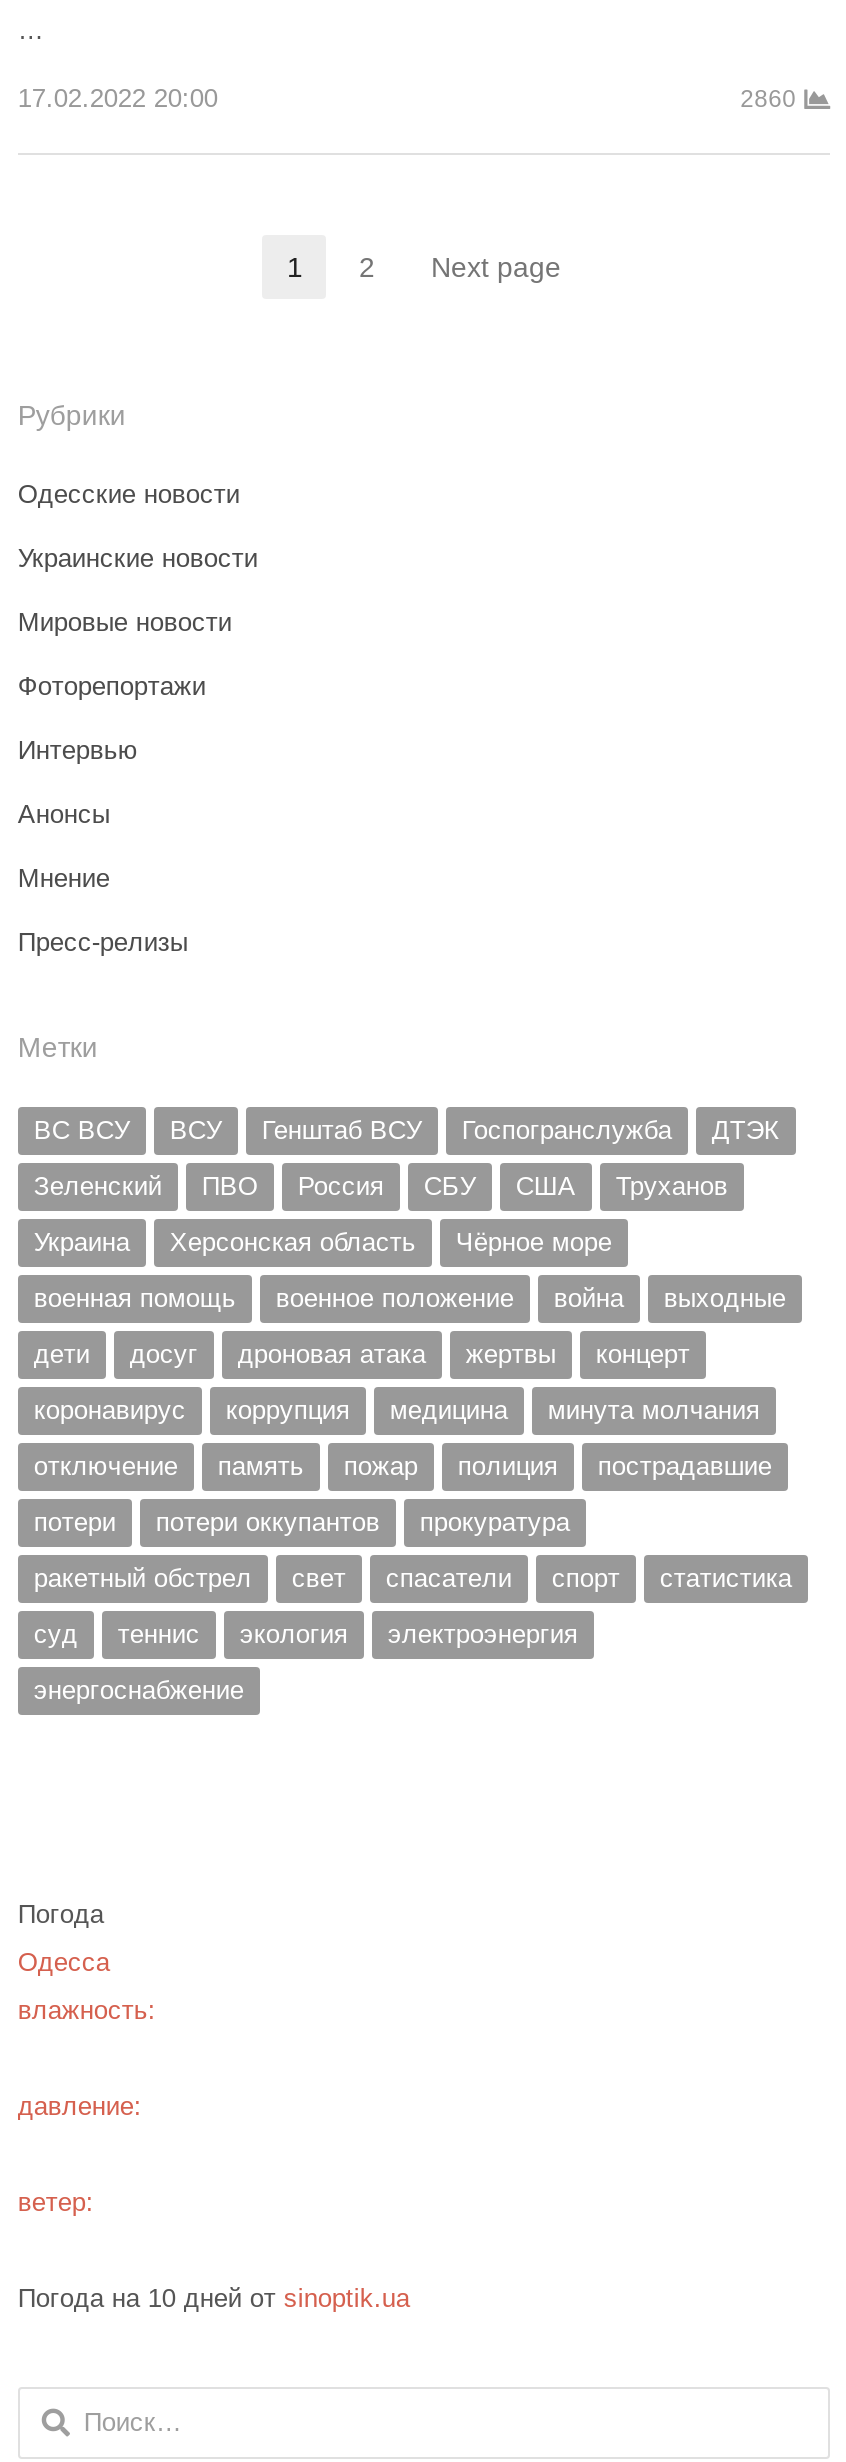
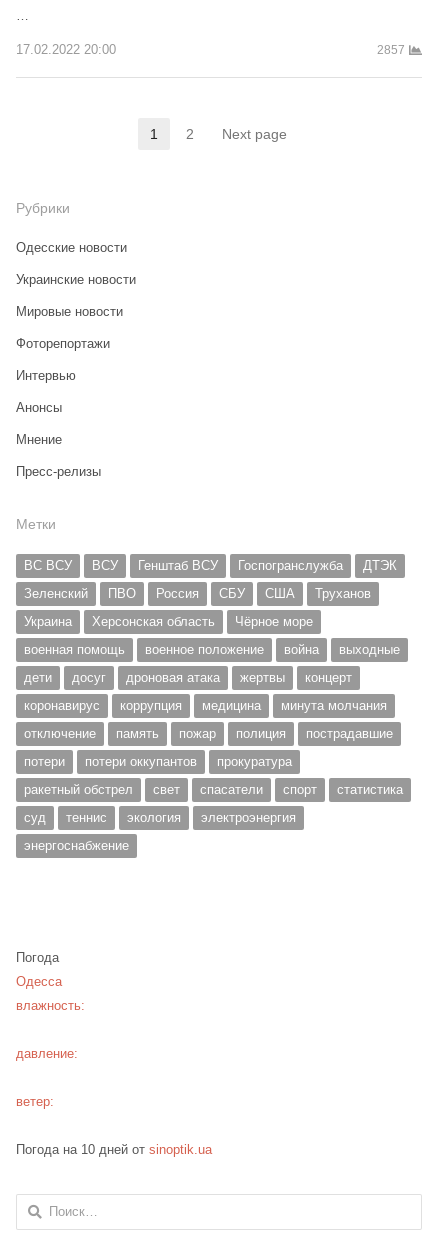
- 2860
+ 2857
